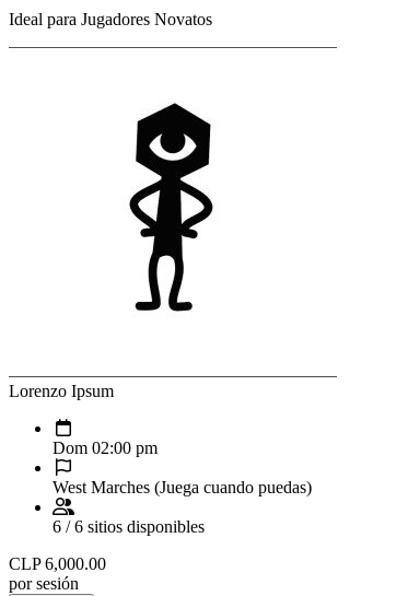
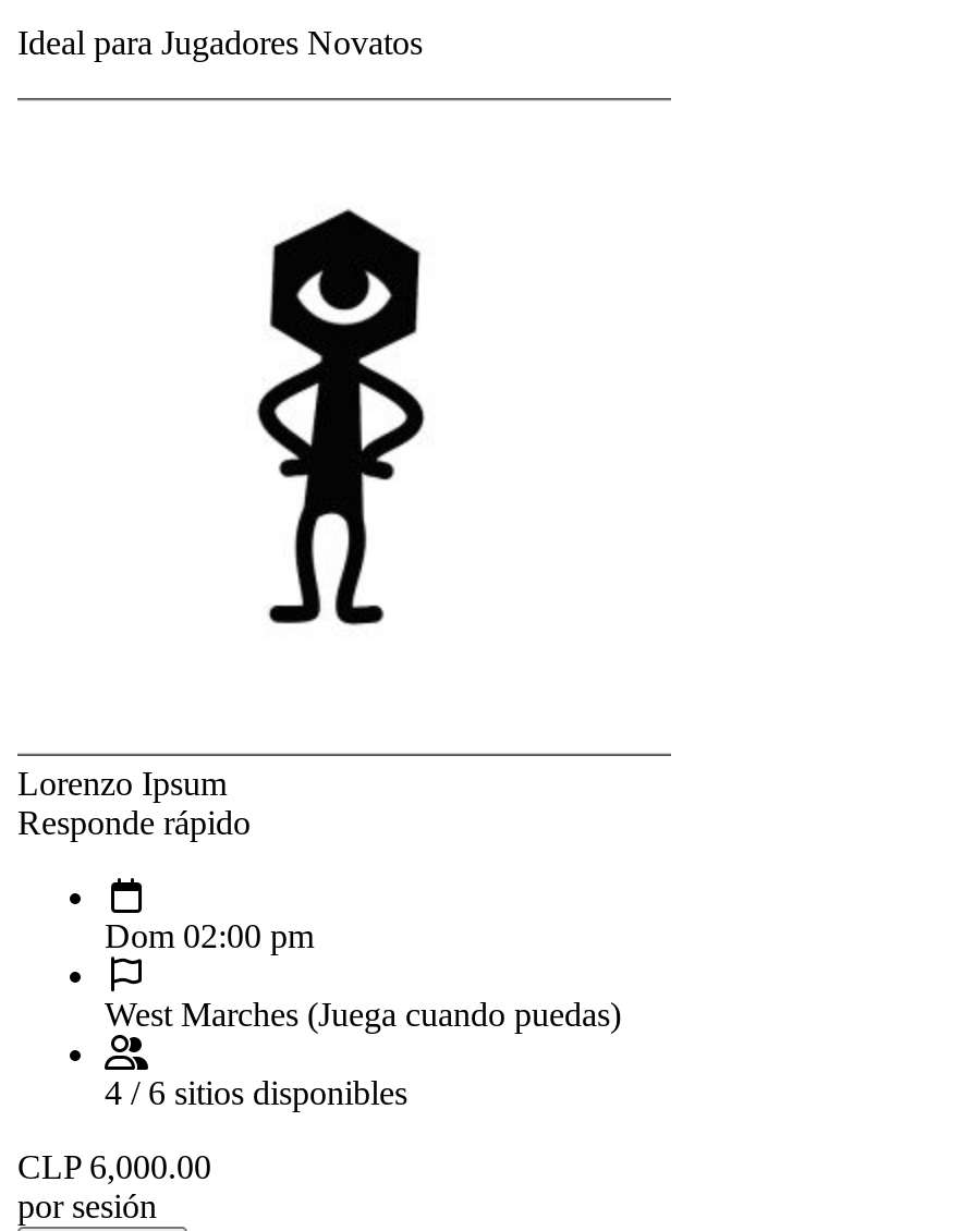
+ Responde rápido

- 6 / 6 sitios disponibles
+ 4 / 6 sitios disponibles
